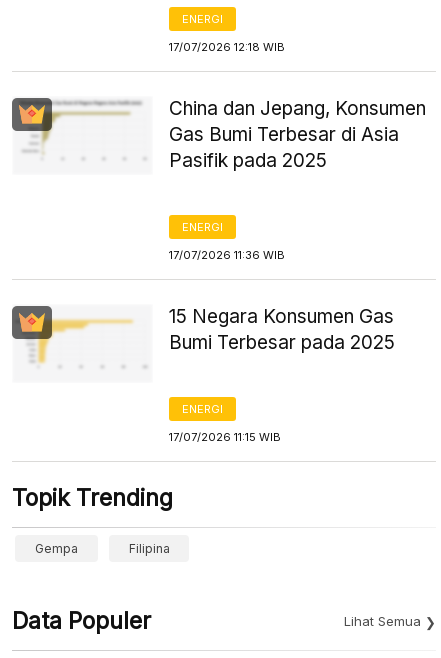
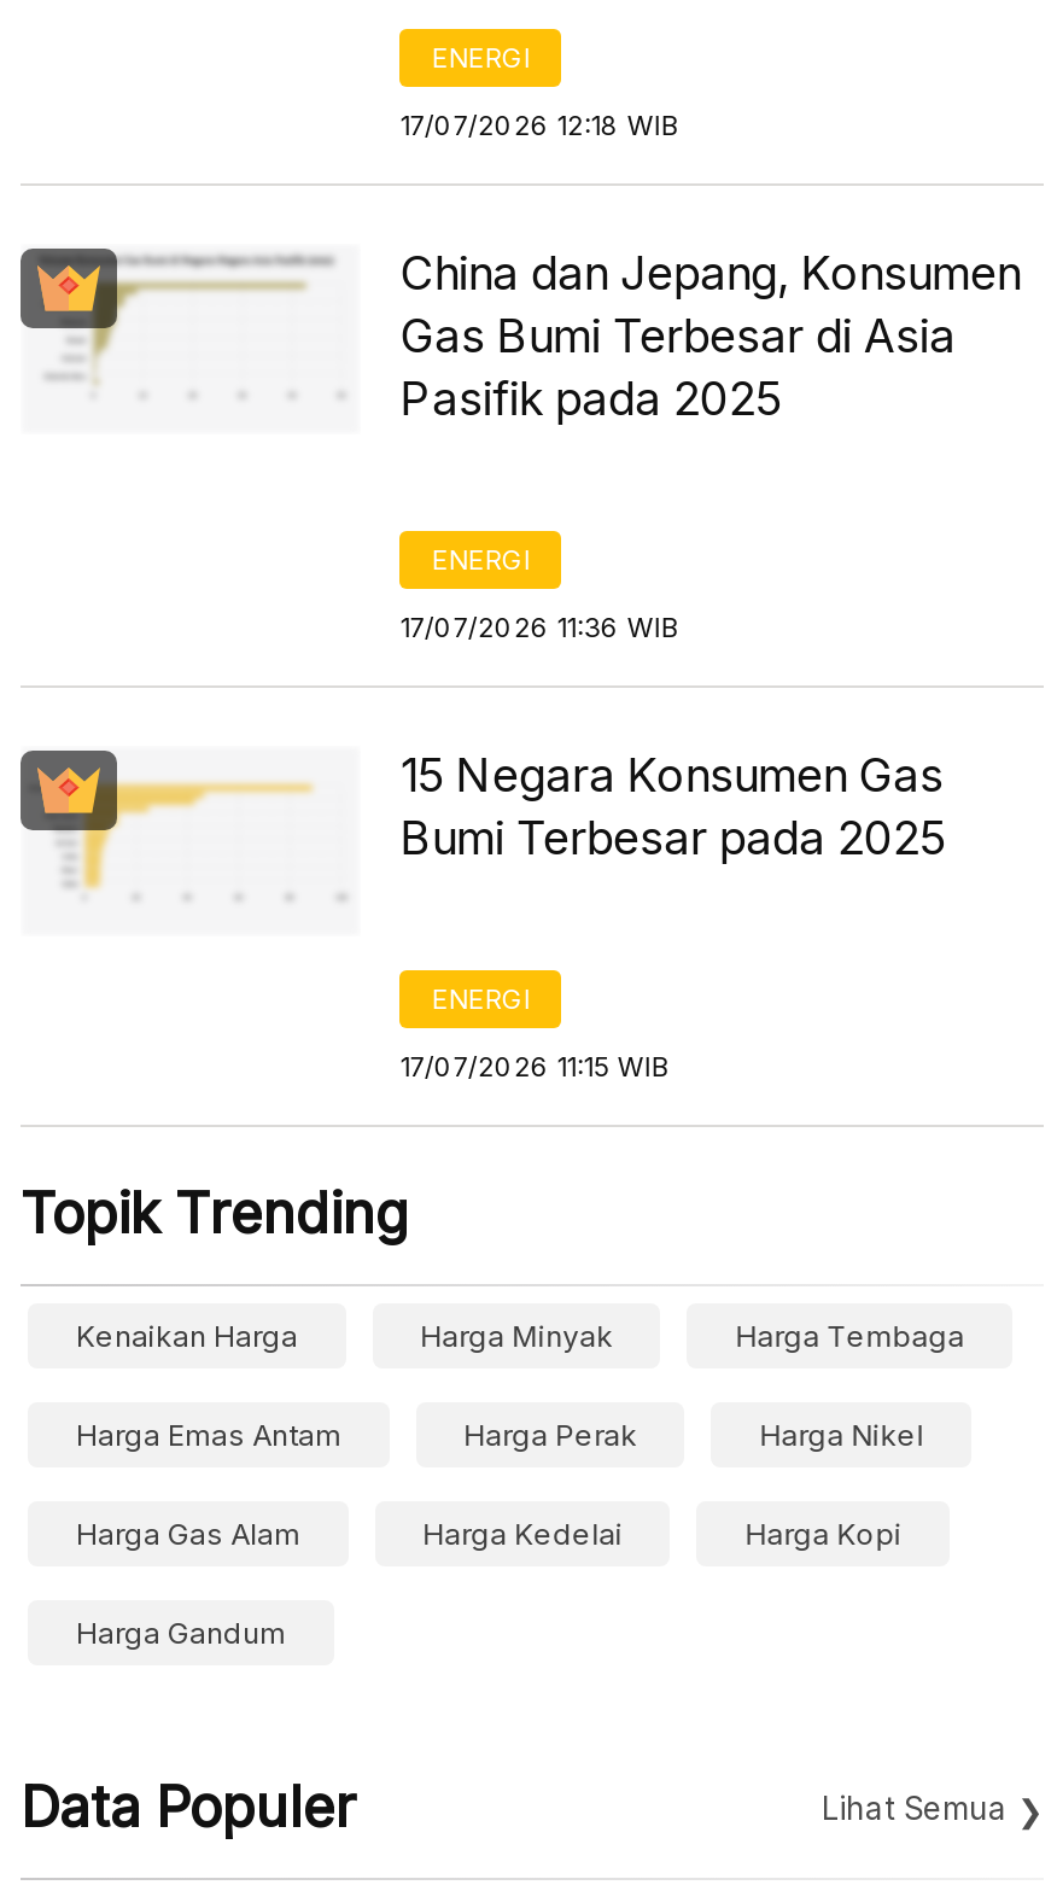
- Gempa
- Filipina
+ Kenaikan Harga
+ Harga Minyak
+ Harga Tembaga
+ Harga Emas Antam
+ Harga Perak
+ Harga Nikel
+ Harga Gas Alam
+ Harga Kedelai
+ Harga Kopi
+ Harga Gandum
